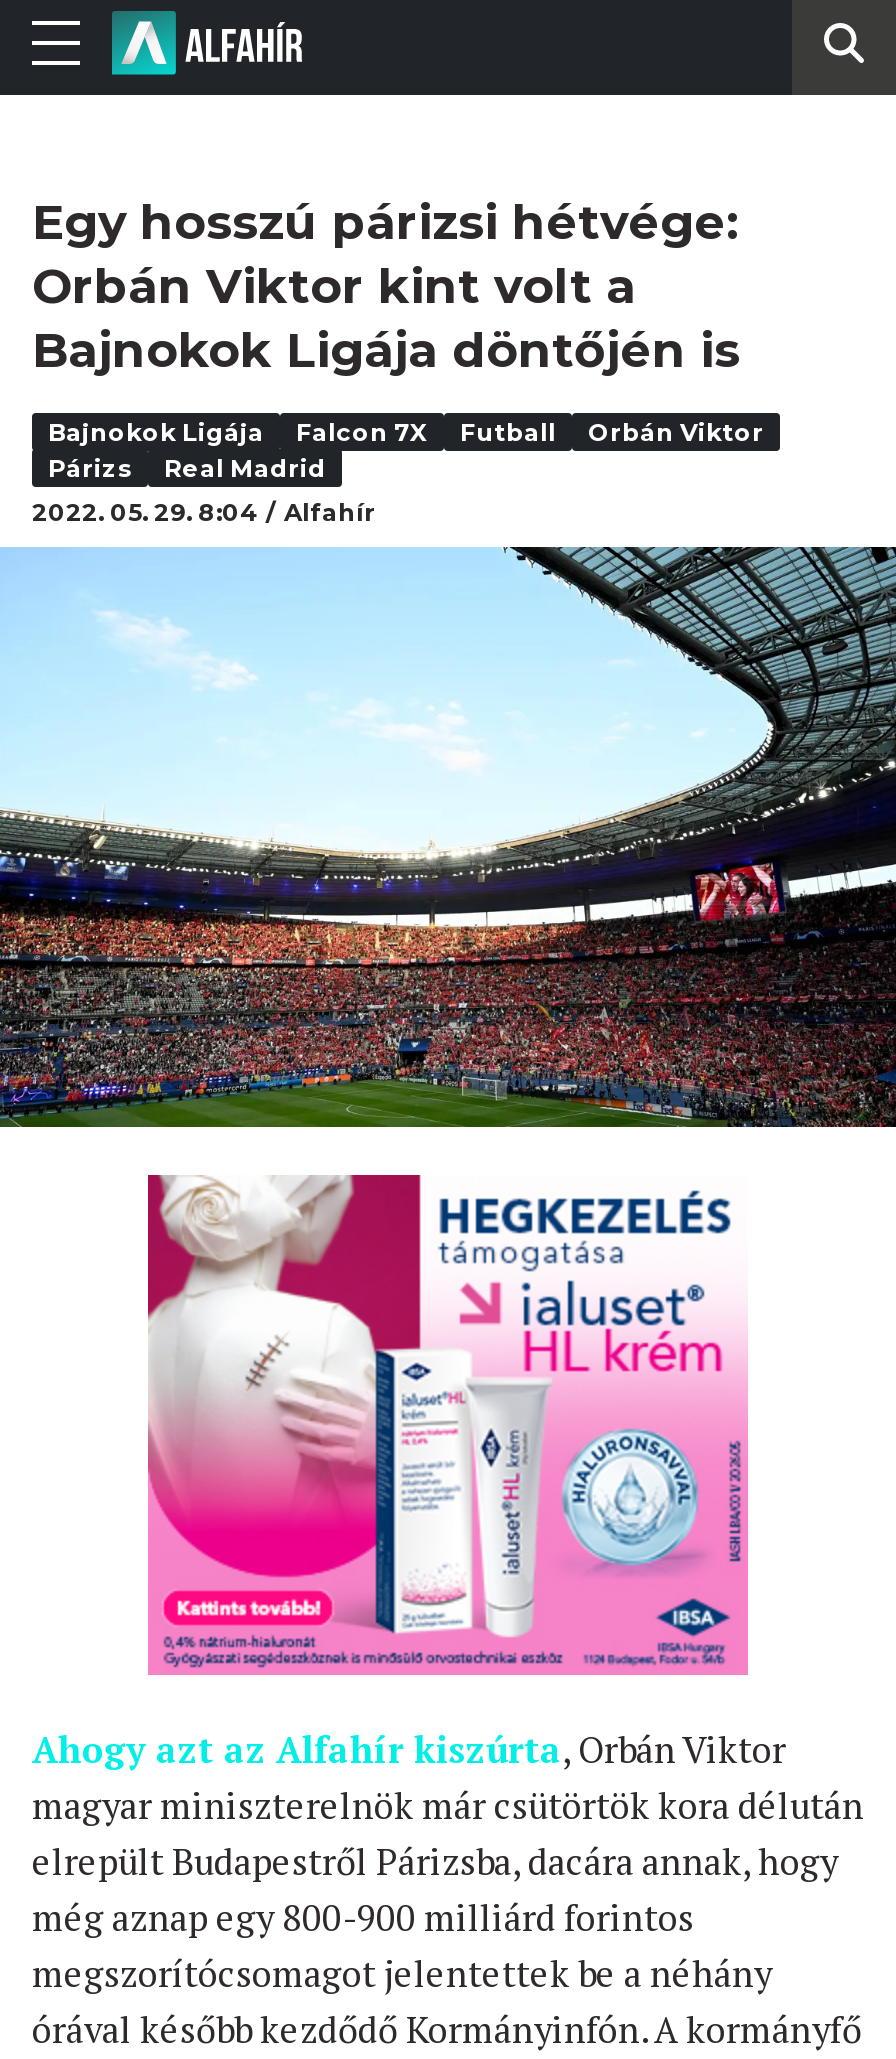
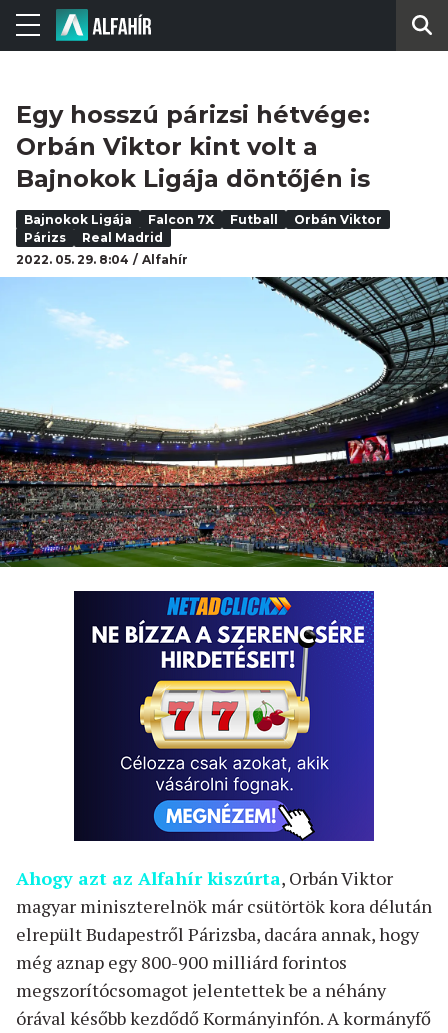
- [image]
+ [image]
